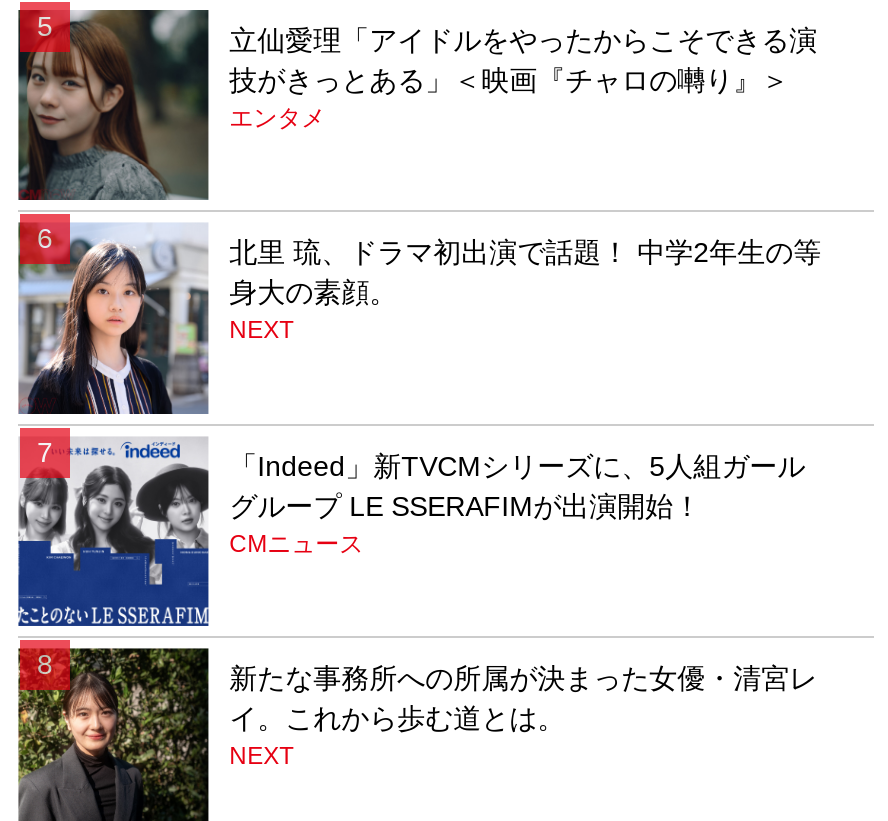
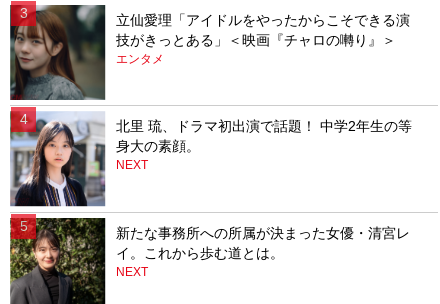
- [image]
- 「Indeed」新TVCMシリーズに、5人組ガール
- グループ LE SSERAFIMが出演開始！
- CMニュース
